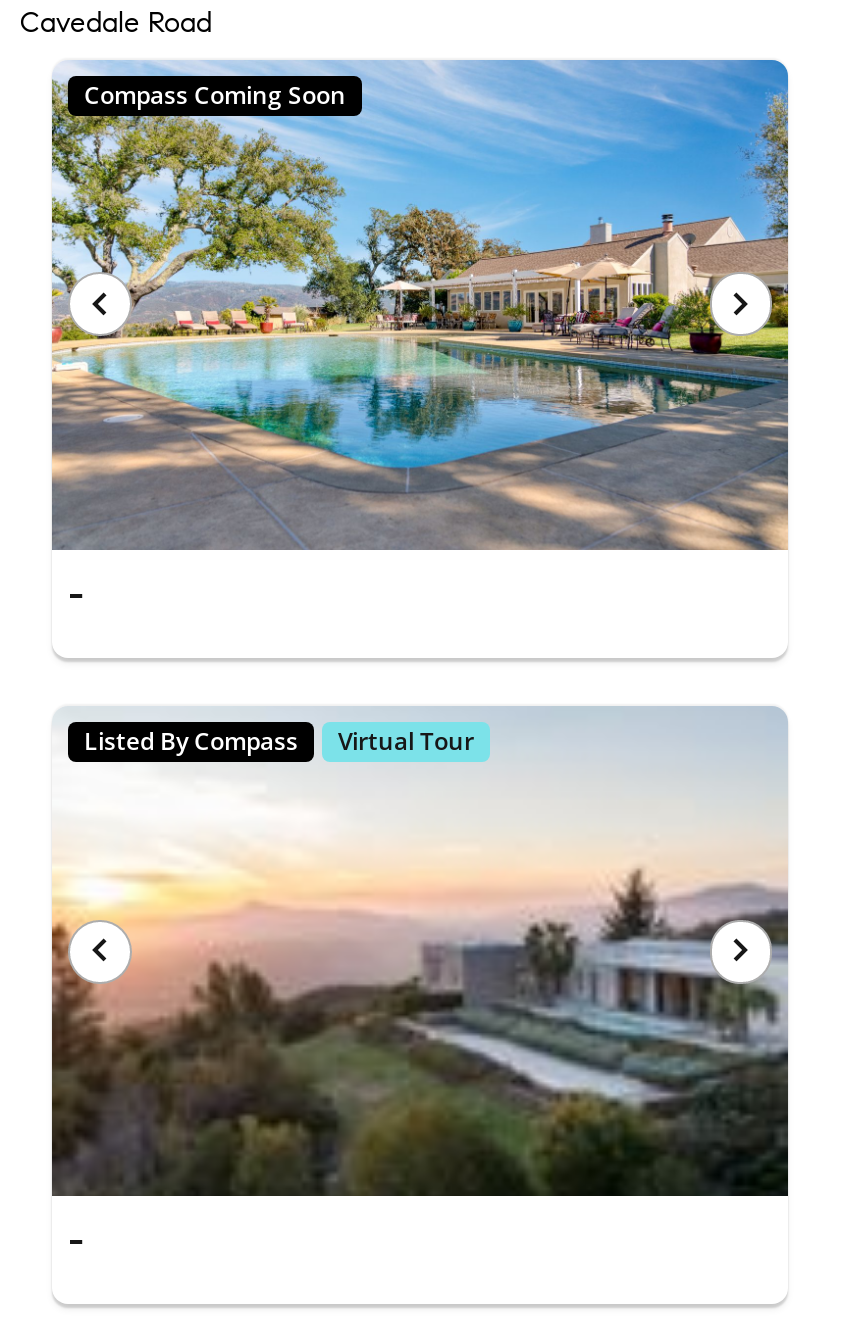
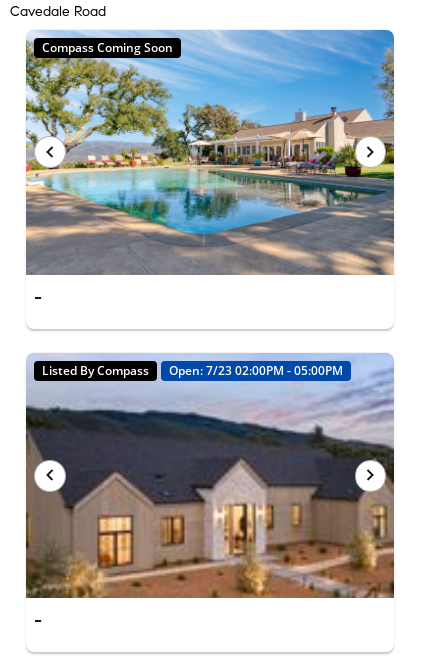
- [image]
- Virtual Tour
+ [image]
+ Open: 7/23 02:00PM - 05:00PM
